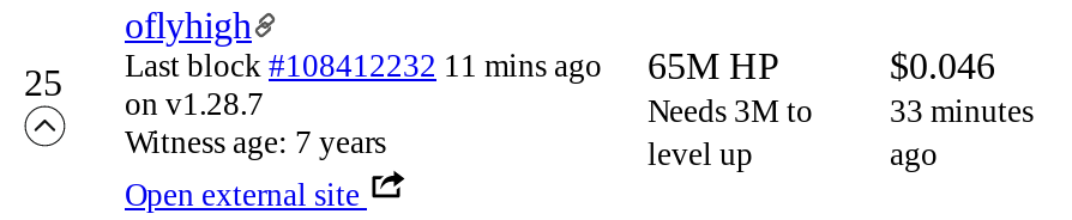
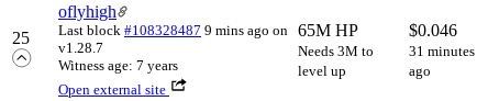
- Last block #108412232 11 mins ago
- on v1.28.7
+ Last block #108328487 9 mins ago on
+ v1.28.7

- 33 minutes
+ 31 minutes
